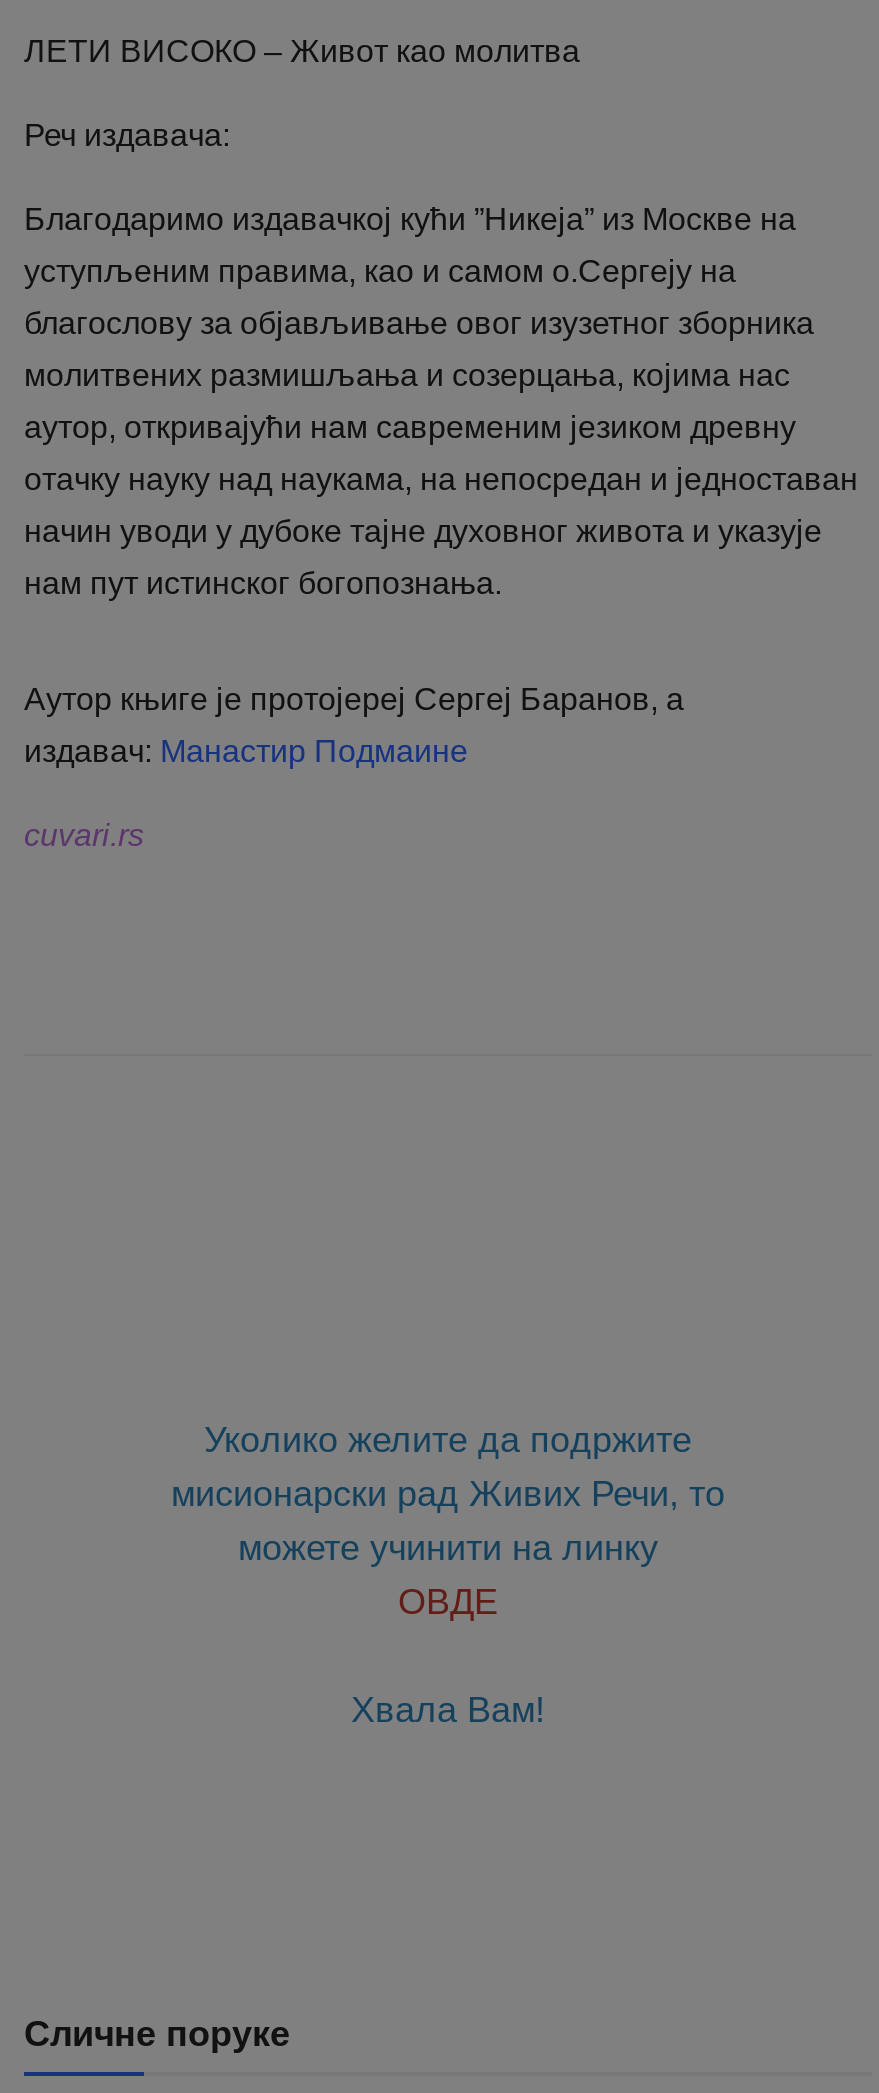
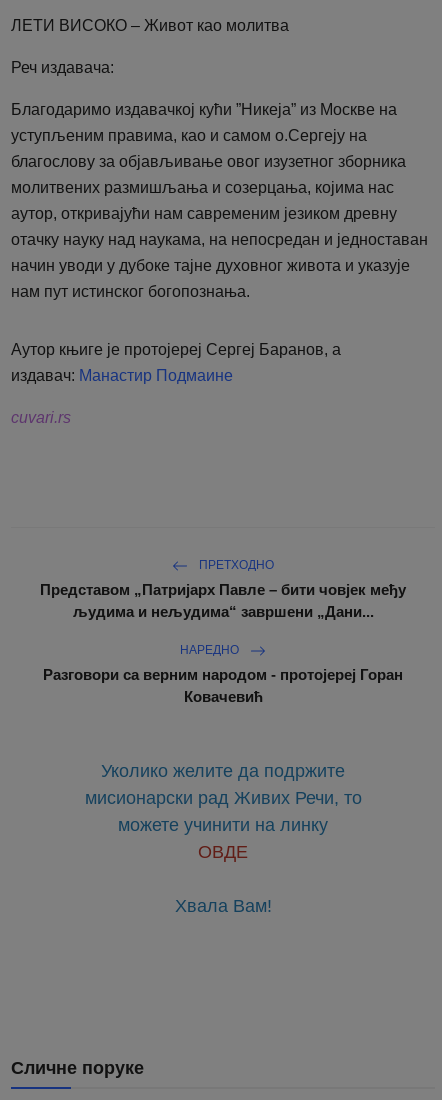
+ ПРЕТХОДНО
+ Представом „Патријарх Павле – бити човјек међу
+ људима и нељудима“ завршени „Дани...
+ НАРЕДНО
+ Разговори са верним народом - протојереј Горан
+ Ковачевић
